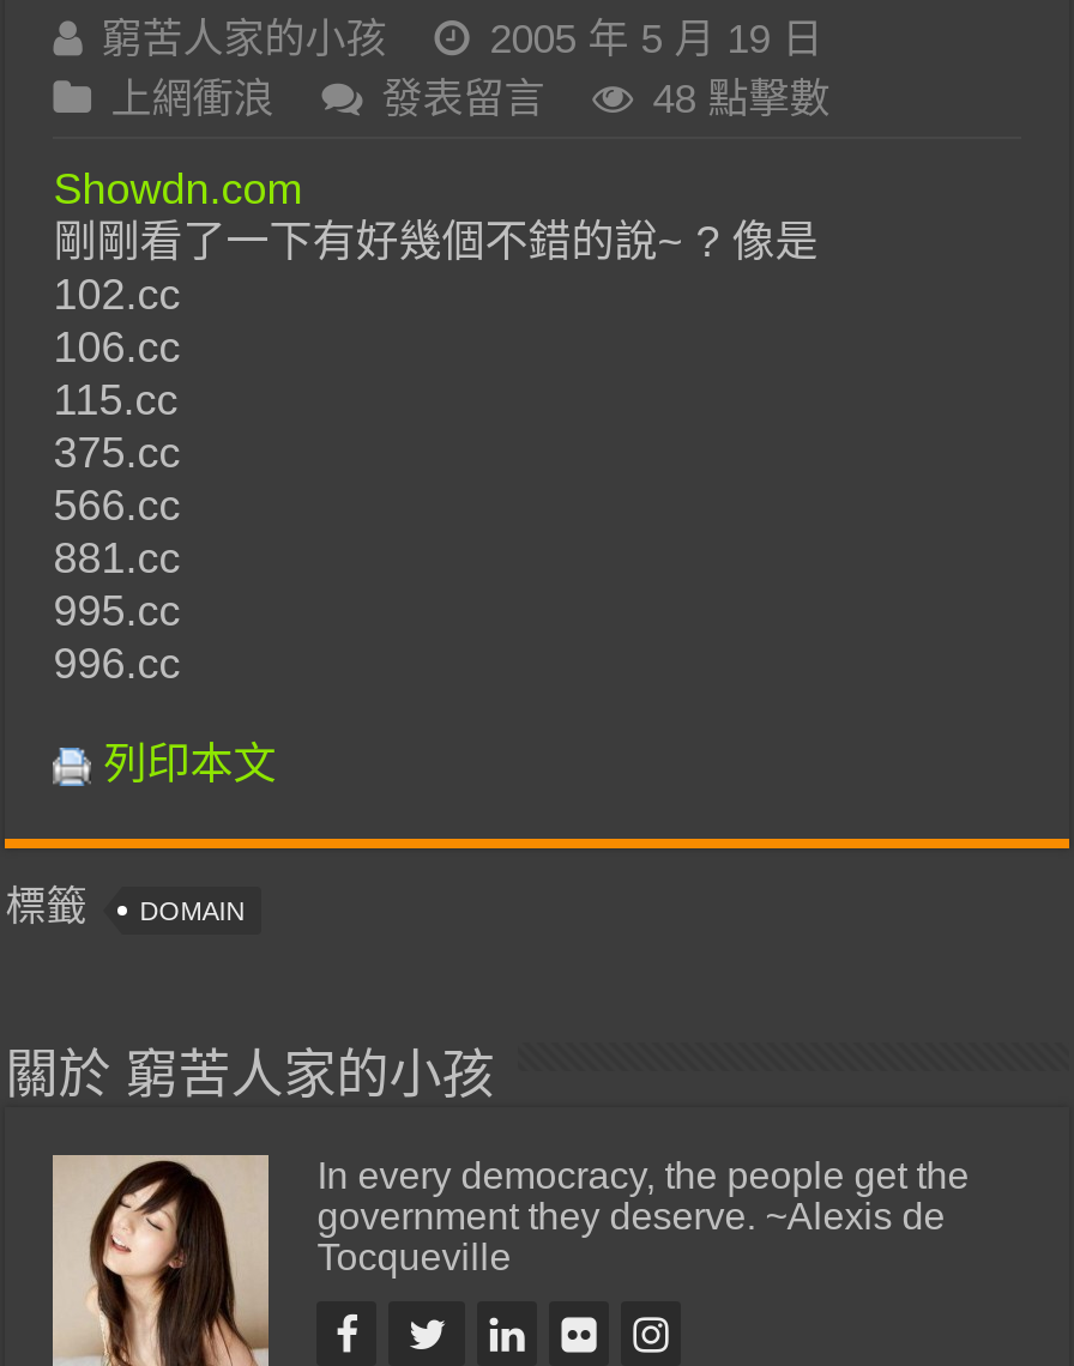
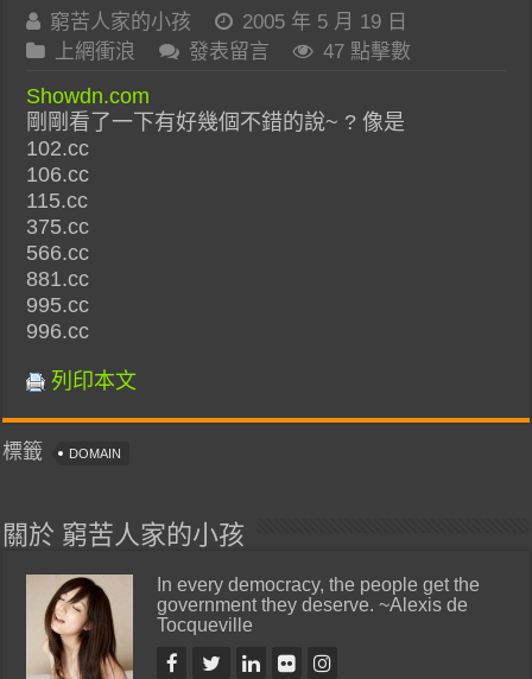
- 48 點擊數
+ 47 點擊數
